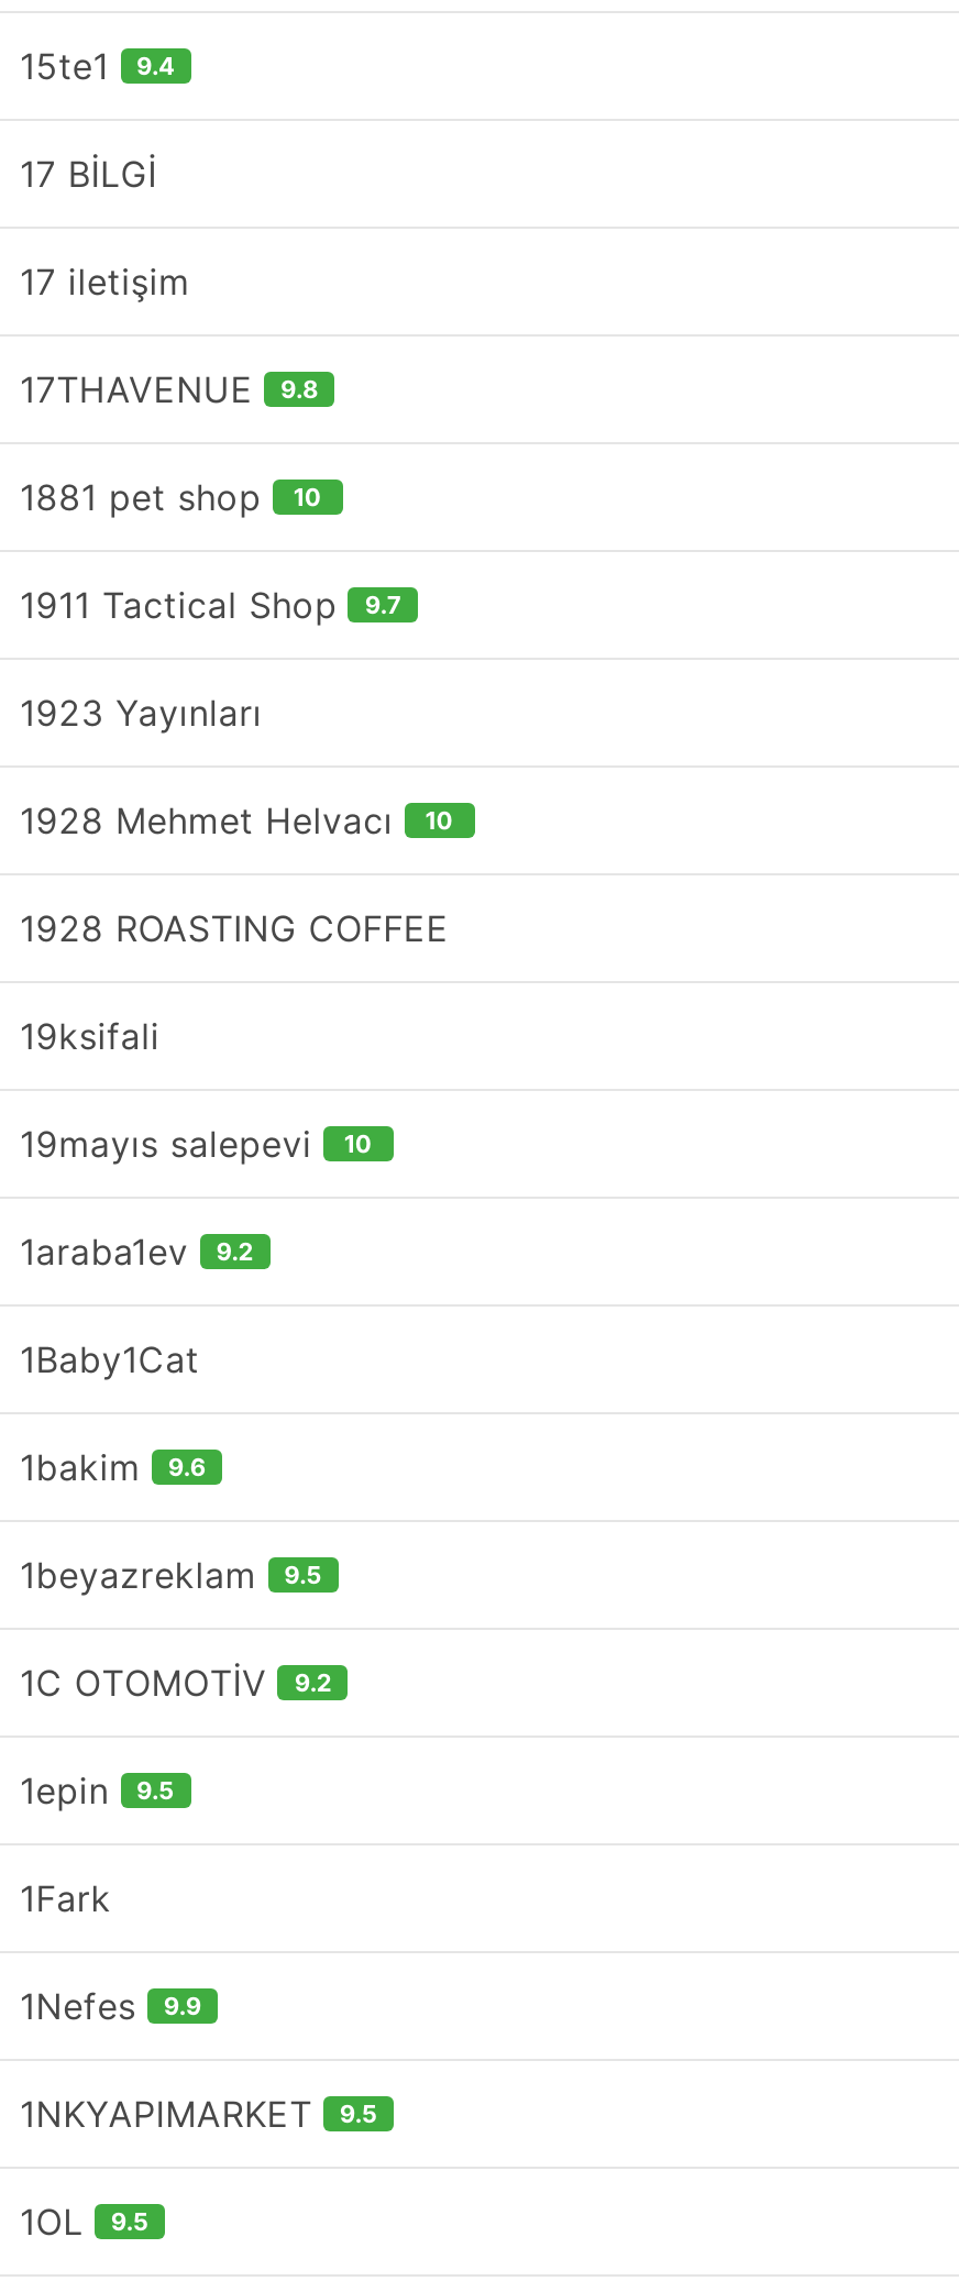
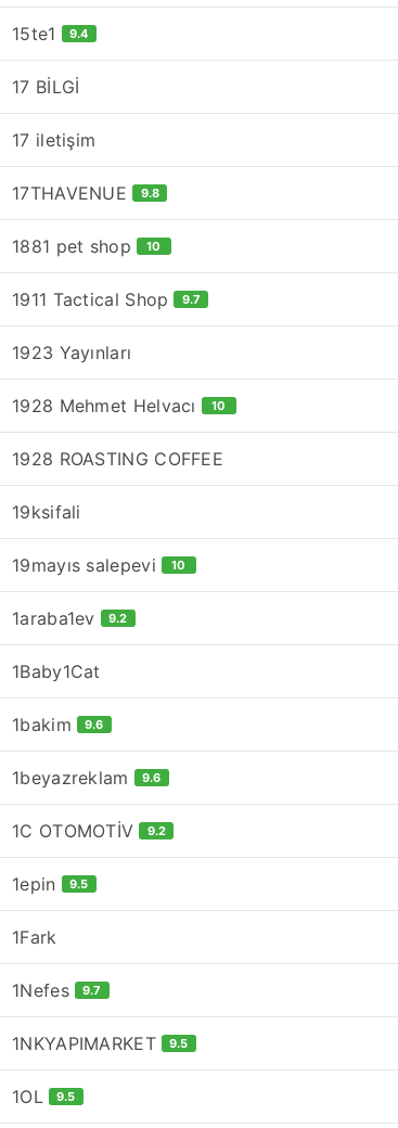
- 1beyazreklam 9.5
+ 1beyazreklam 9.6

- 1Nefes 9.9
+ 1Nefes 9.7
